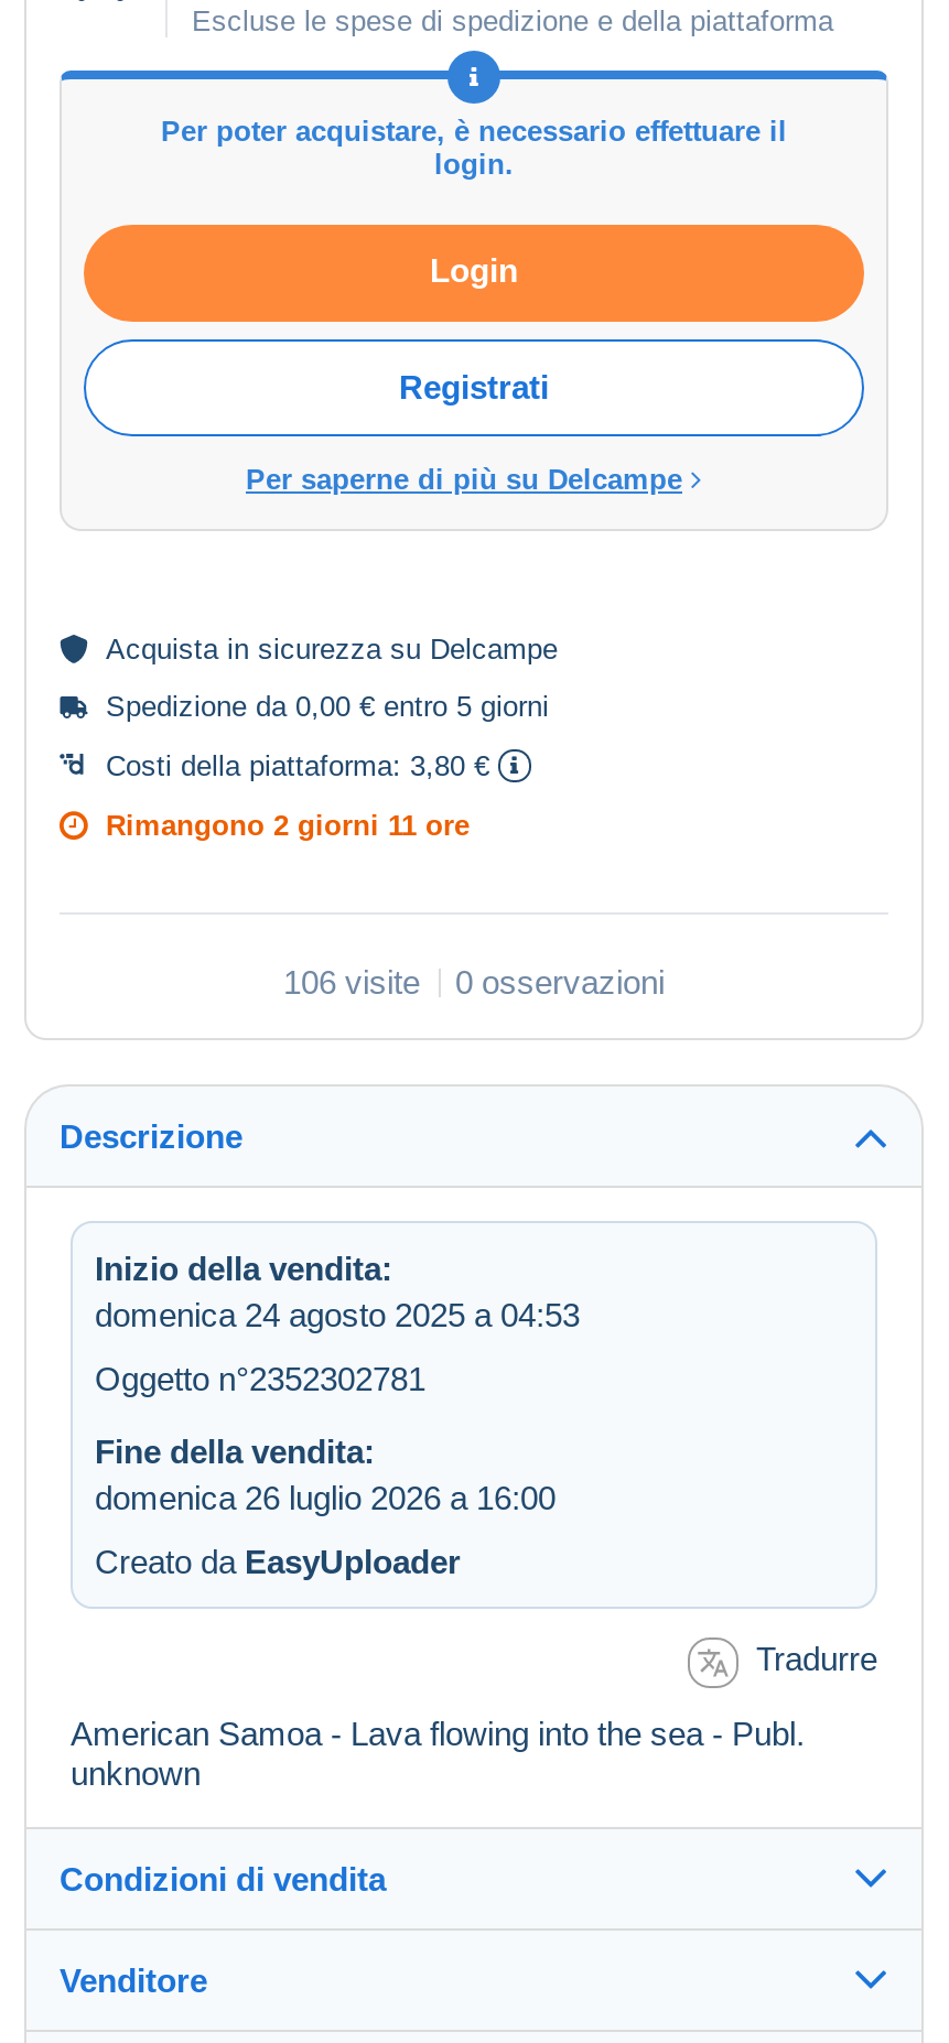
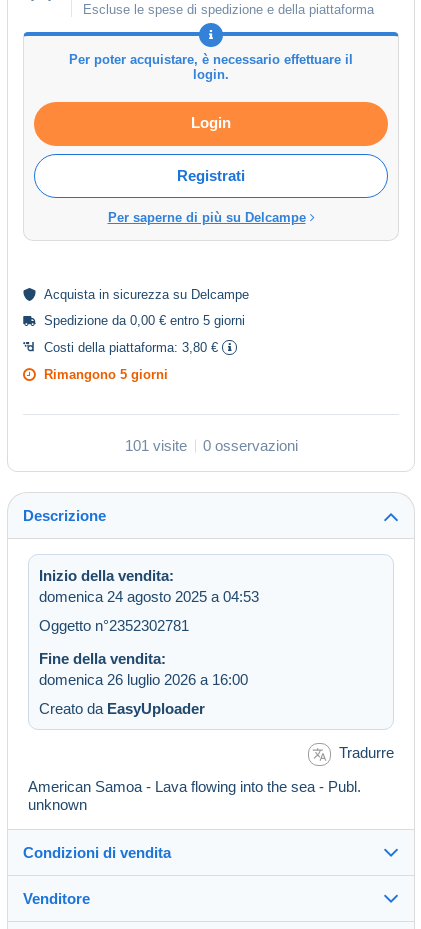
- Rimangono 2 giorni 11 ore
+ Rimangono 5 giorni

- 106 visite 0 osservazioni
+ 101 visite 0 osservazioni
